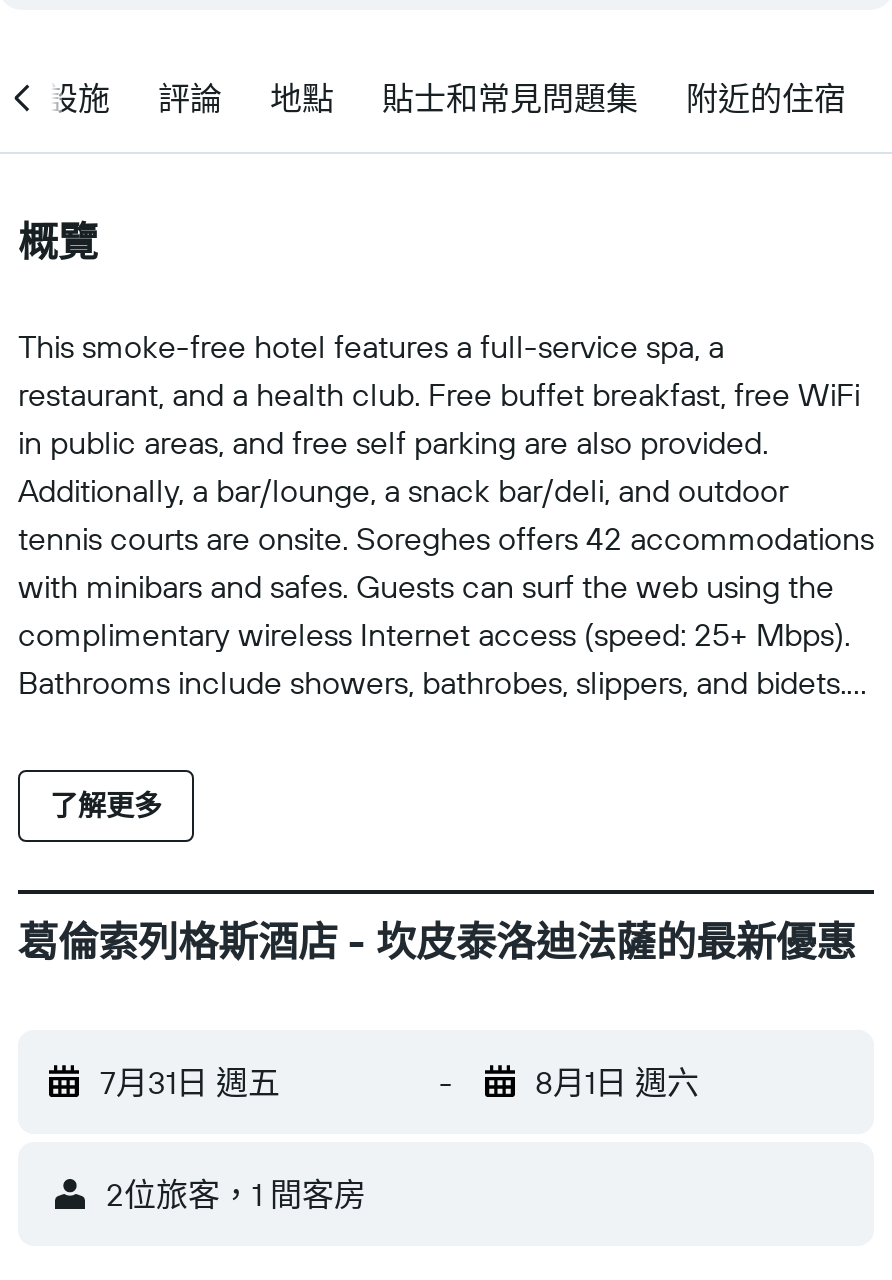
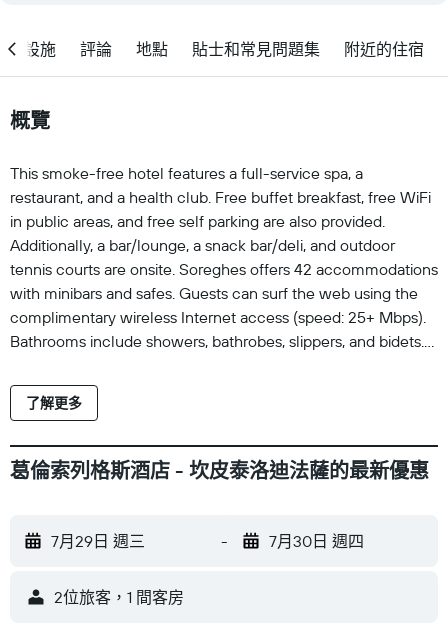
- 7月31日 週五
+ 7月29日 週三

- 8月1日 週六
+ 7月30日 週四
